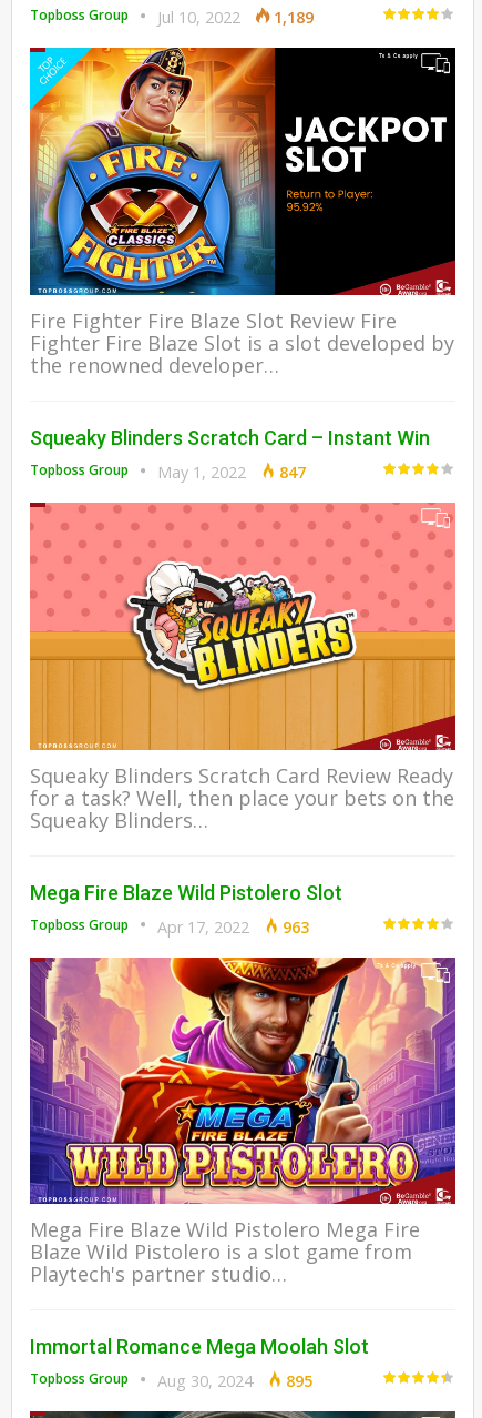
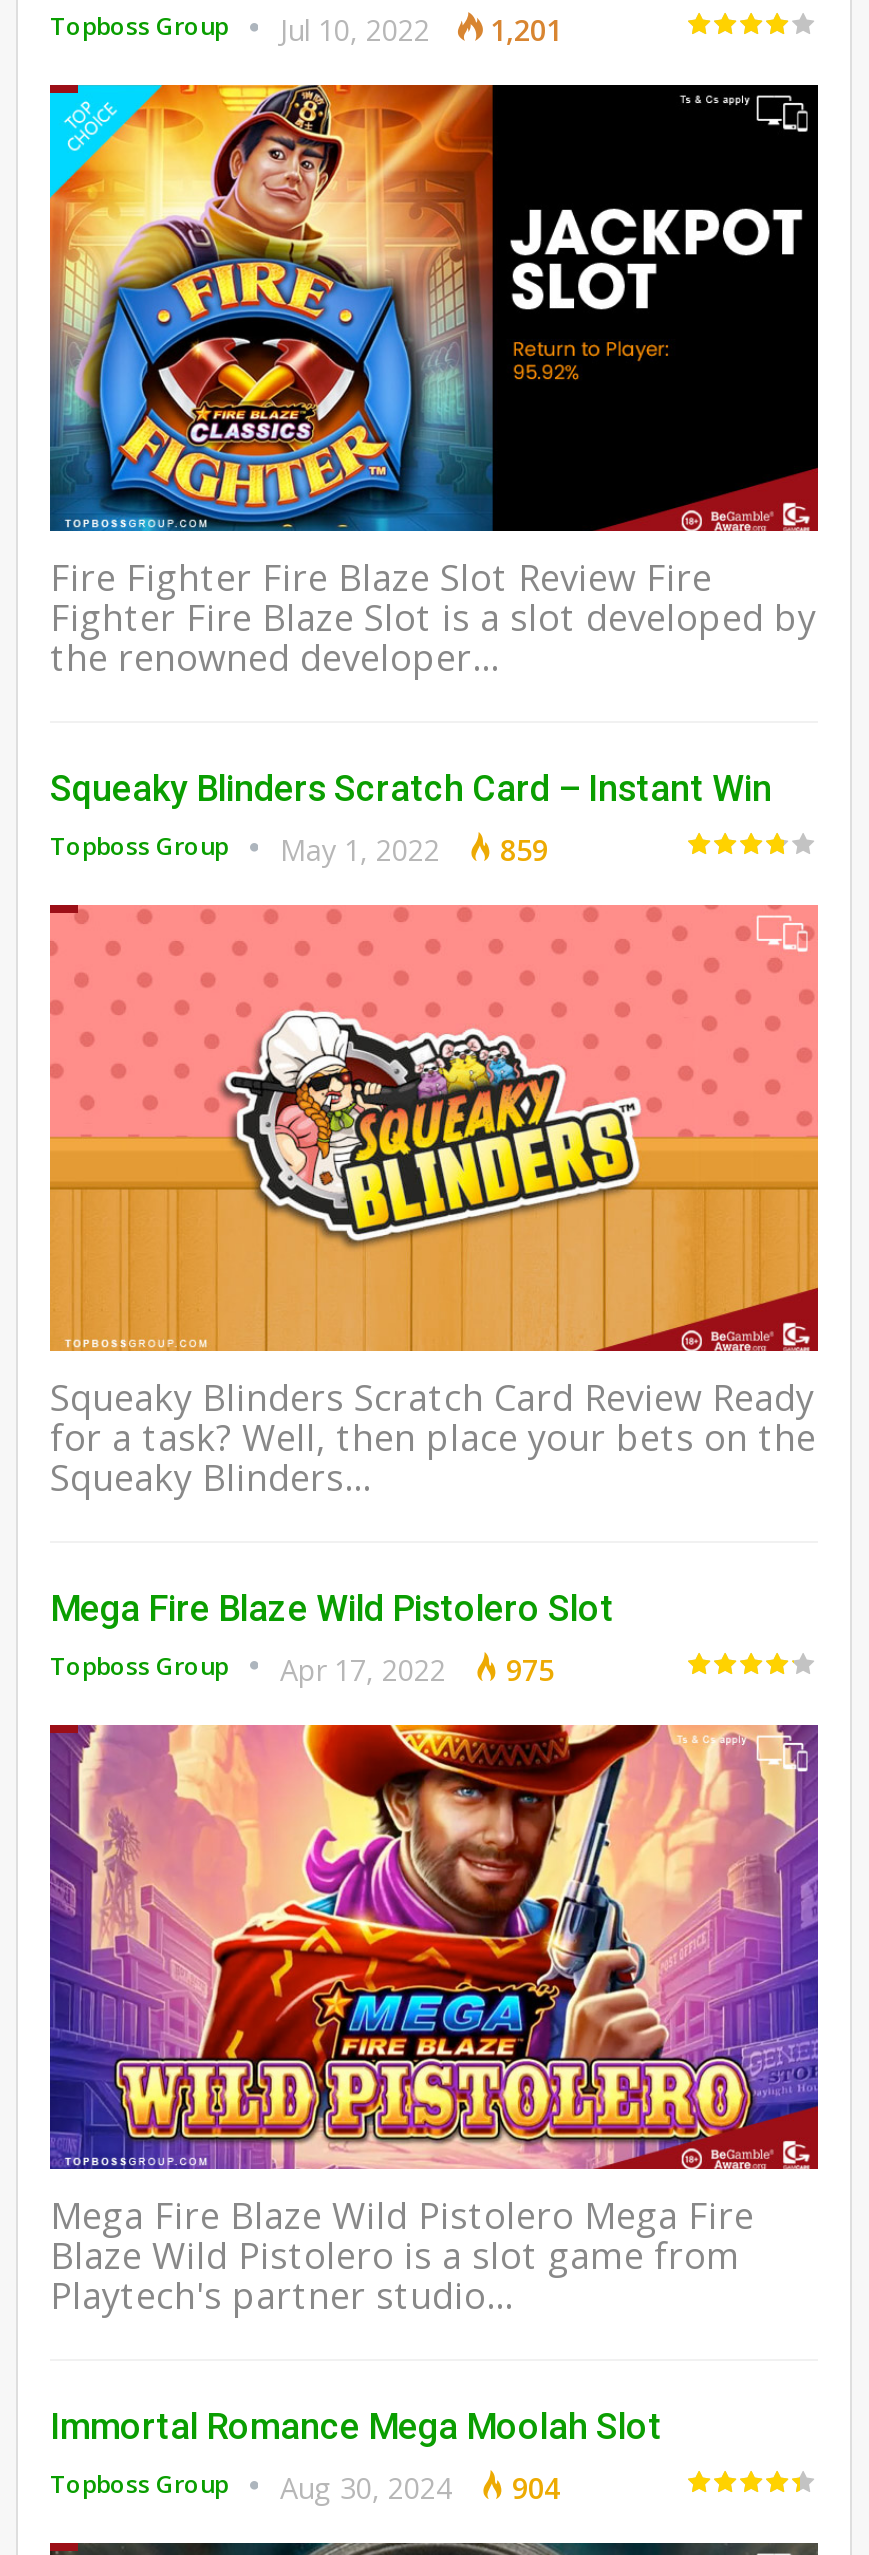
- Topboss Group Jul 10, 2022 1,189
+ Topboss Group Jul 10, 2022 1,201

- Topboss Group May 1, 2022 847
+ Topboss Group May 1, 2022 859

- Topboss Group Apr 17, 2022 963
+ Topboss Group Apr 17, 2022 975

- Topboss Group Aug 30, 2024 895
+ Topboss Group Aug 30, 2024 904
